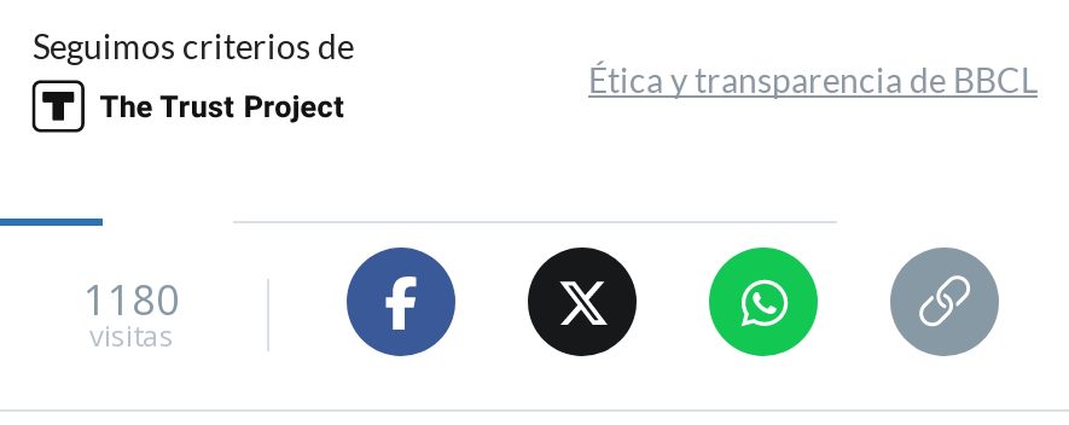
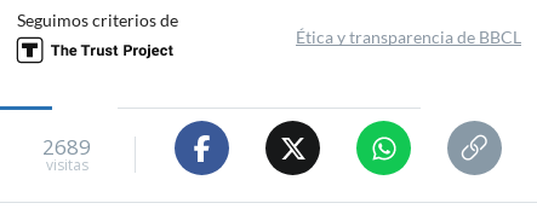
- 1180
+ 2689
